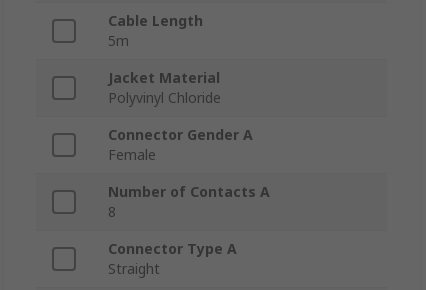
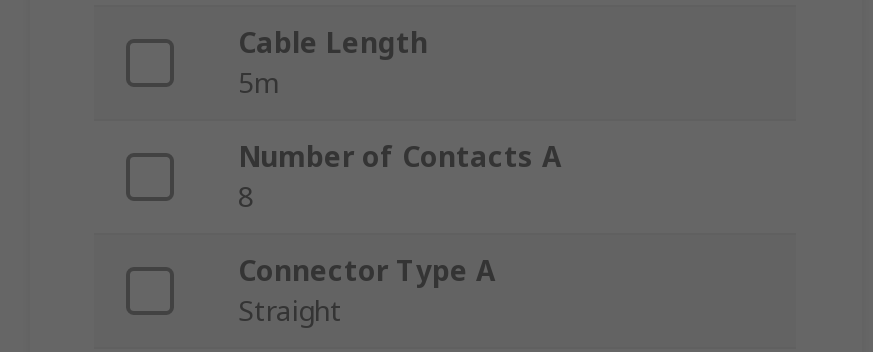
- Jacket Material
- Polyvinyl Chloride
- Connector Gender A
- Female
